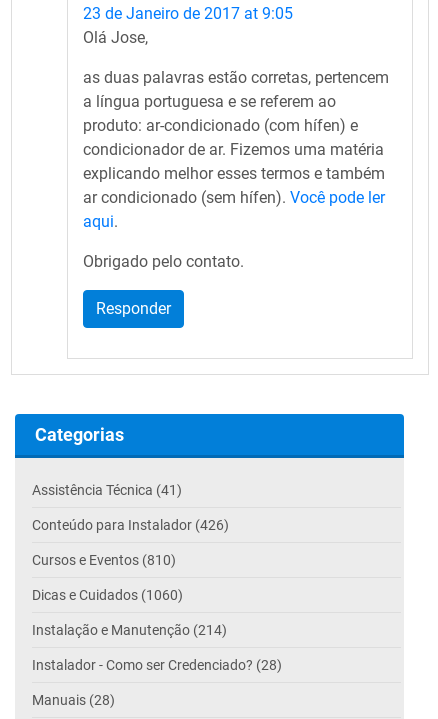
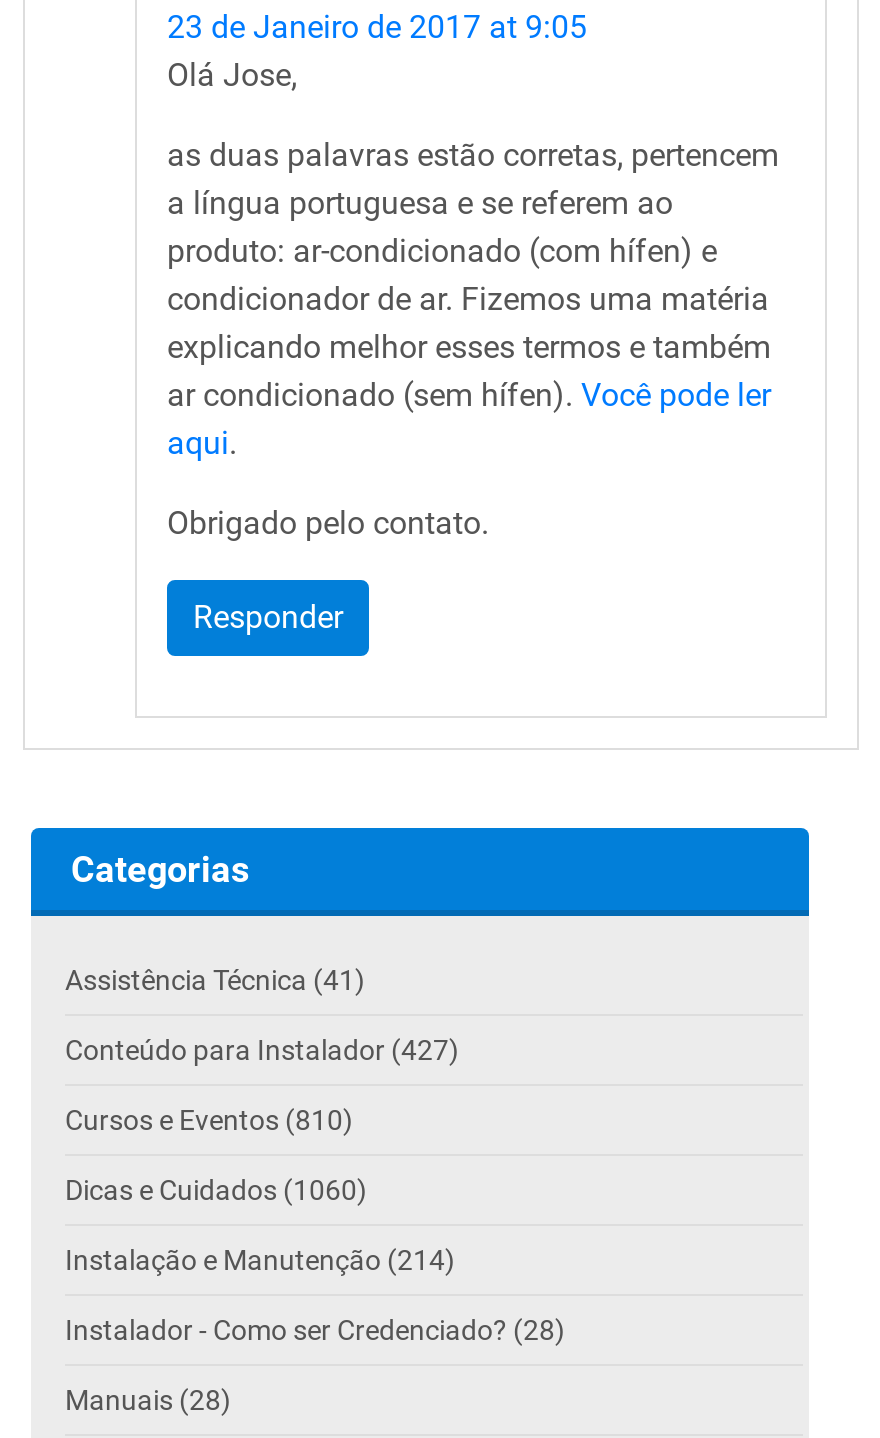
- Conteúdo para Instalador (426)
+ Conteúdo para Instalador (427)
